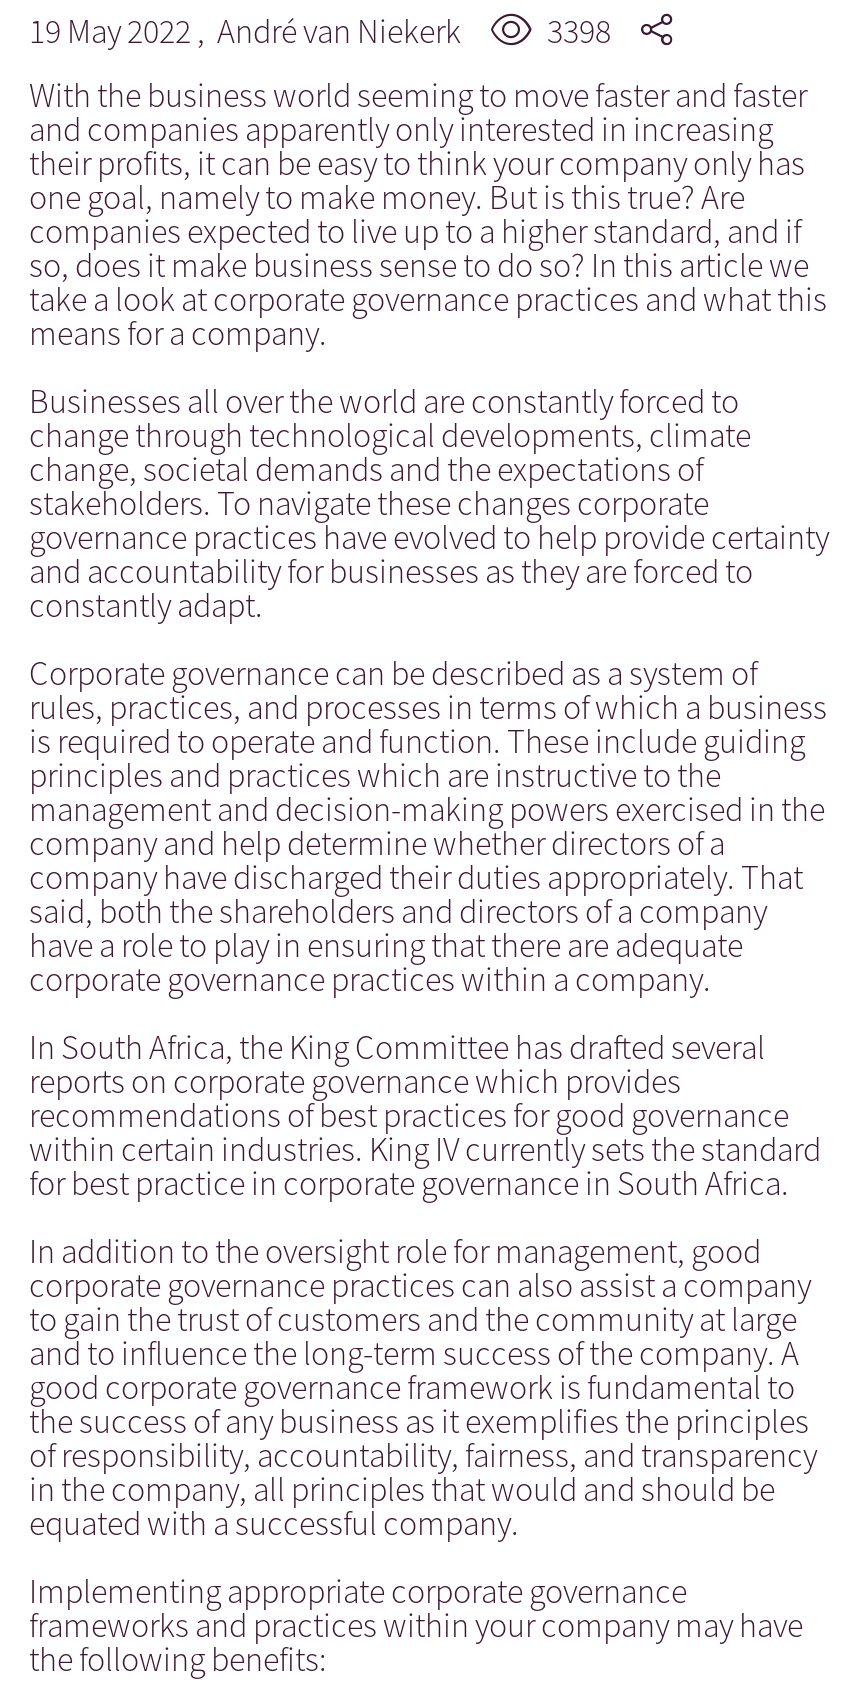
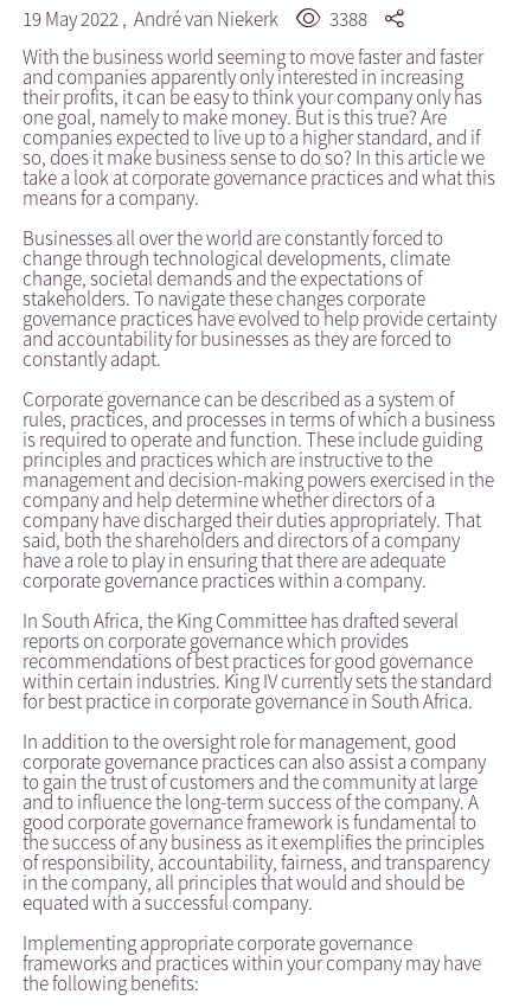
- 19 May 2022 , André van Niekerk 3398
+ 19 May 2022 , André van Niekerk 3388
